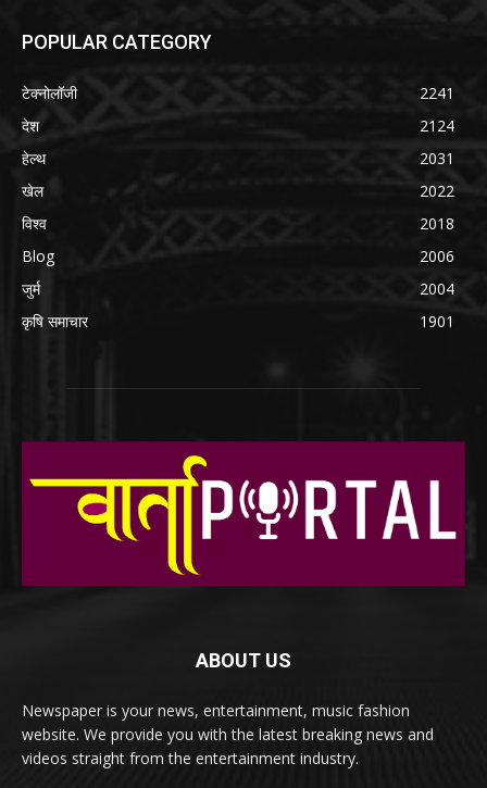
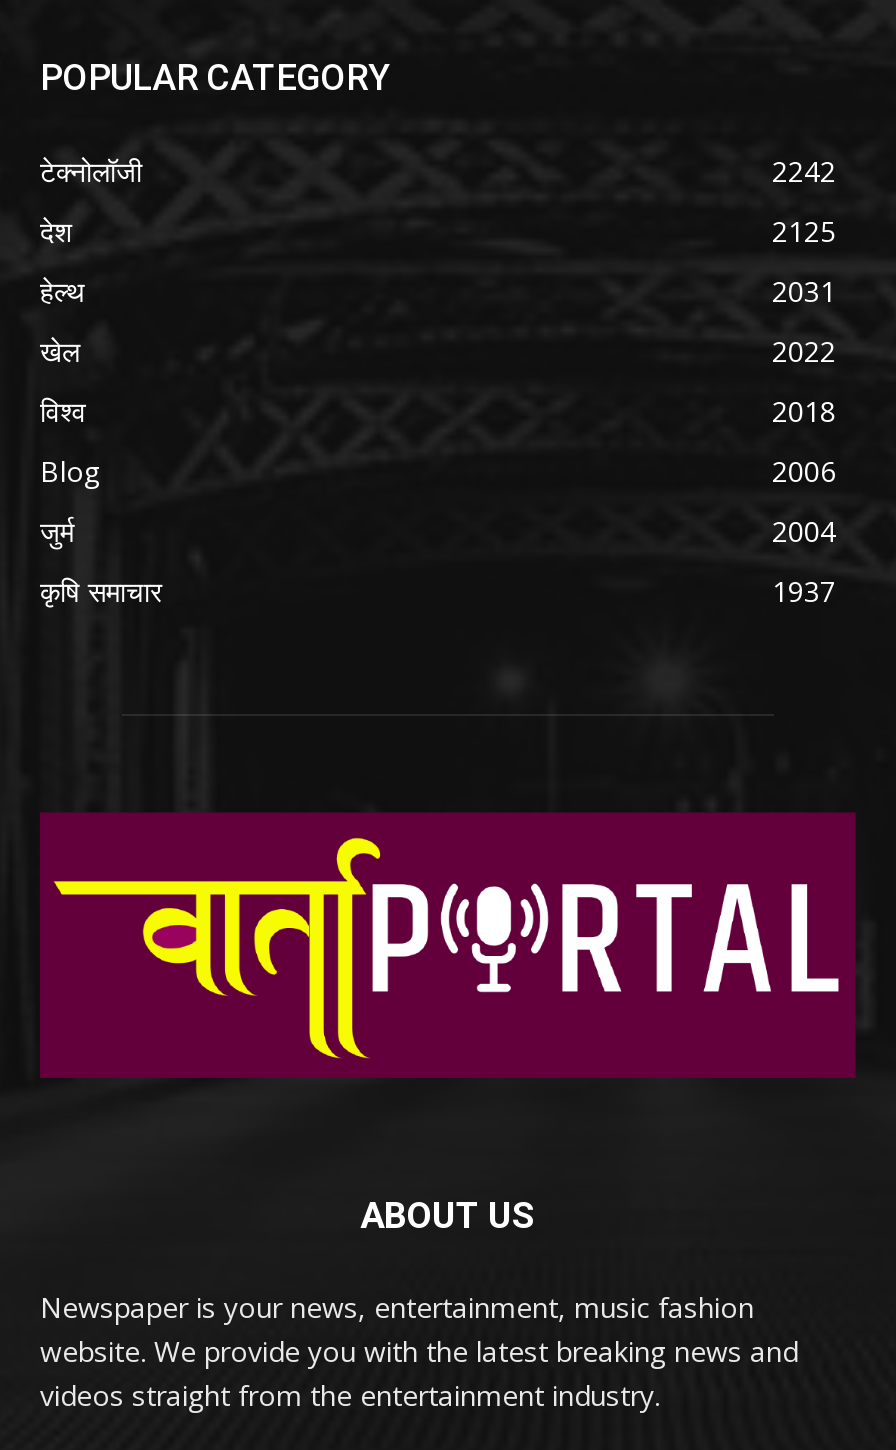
- 2241
+ 2242

- 2124
+ 2125

- 1901
+ 1937
